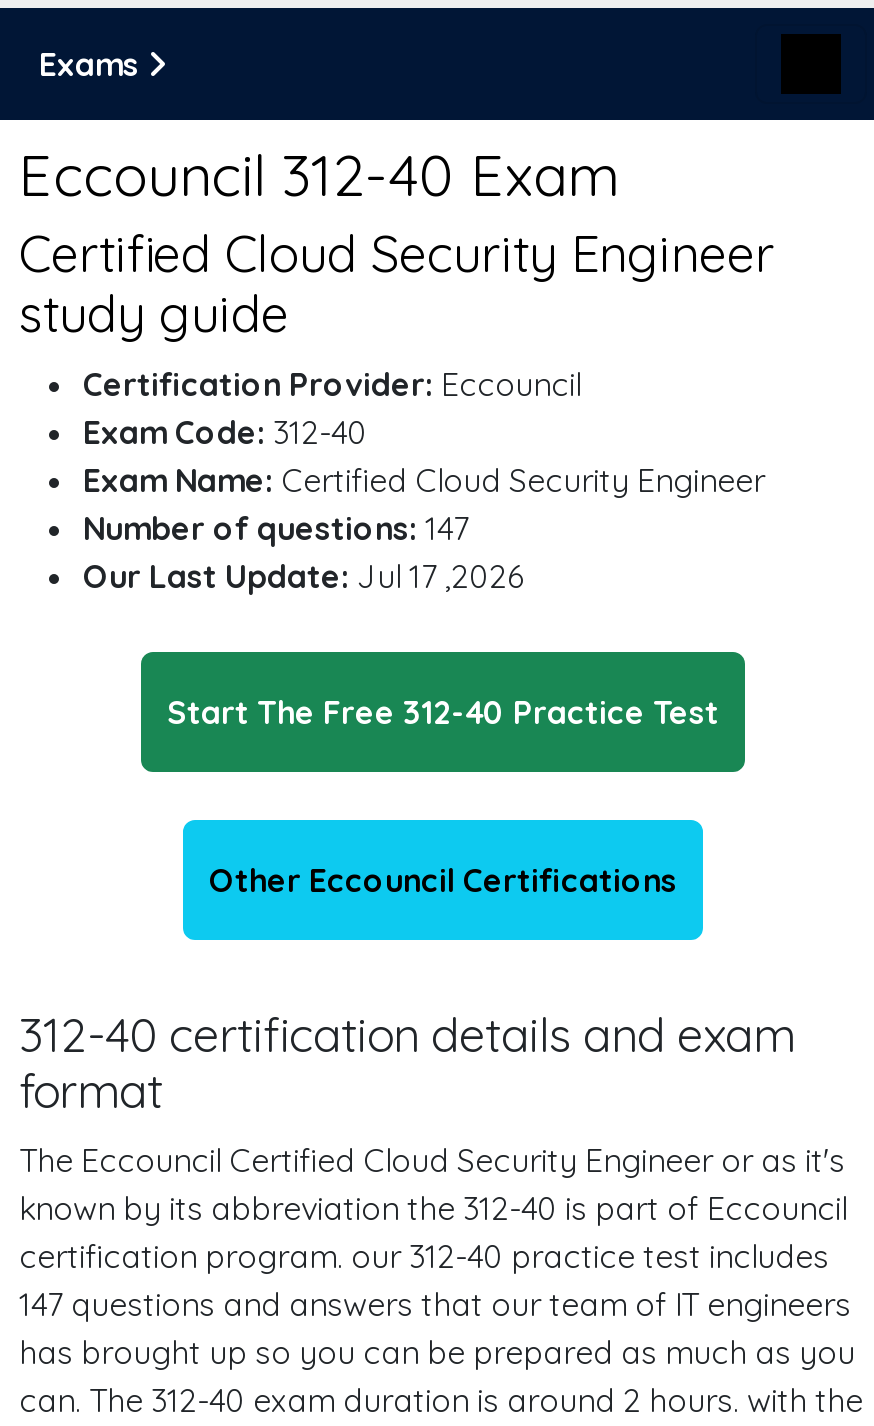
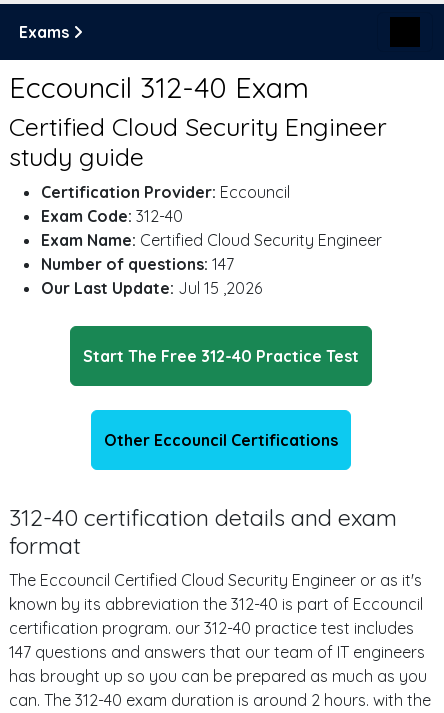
- Our Last Update: Jul 17 ,2026
+ Our Last Update: Jul 15 ,2026
